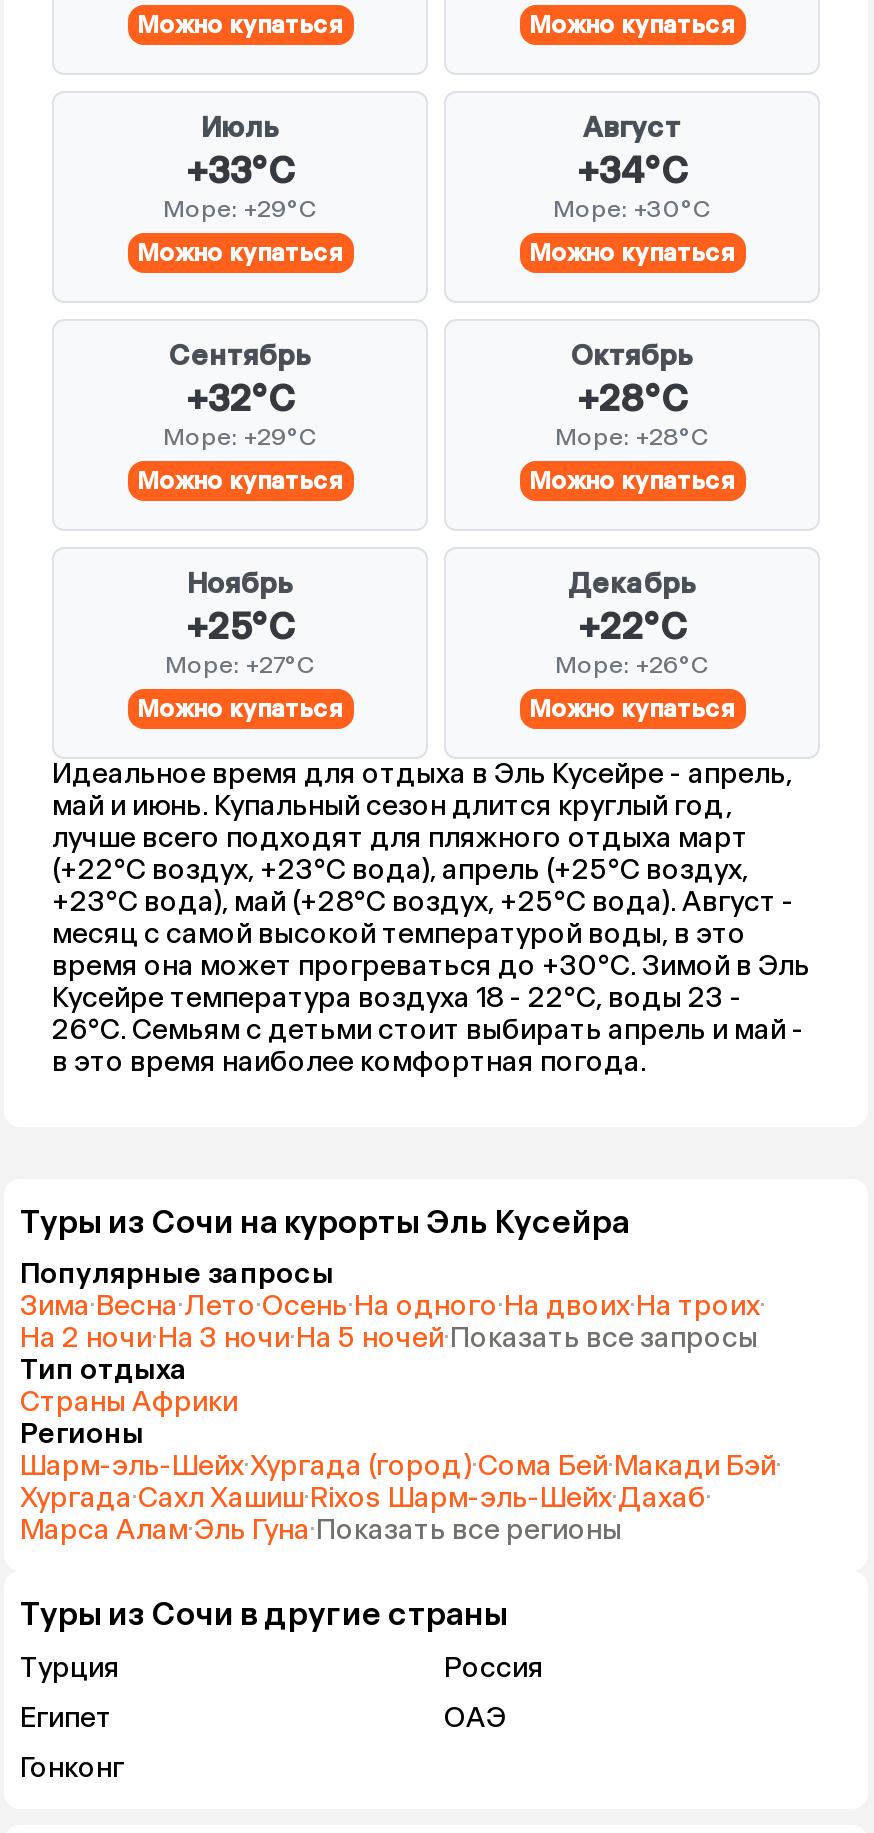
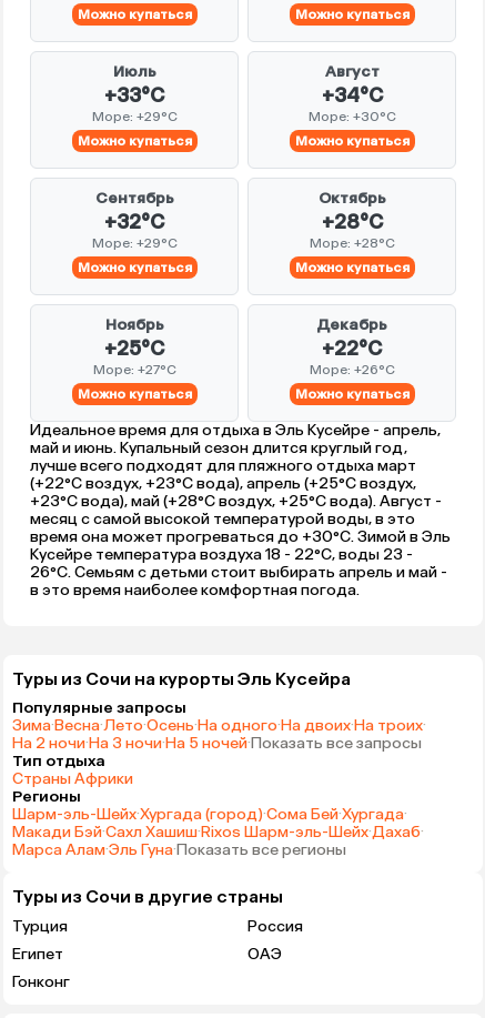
- Шарм-эль-Шейх·Хургада (город)·Сома Бей·Макади Бэй·
- Хургада·Сахл Хашиш·Rixos Шарм-эль-Шейх·Дахаб·
+ Шарм-эль-Шейх·Хургада (город)·Сома Бей·Хургада·
+ Макади Бэй·Сахл Хашиш·Rixos Шарм-эль-Шейх·Дахаб·
